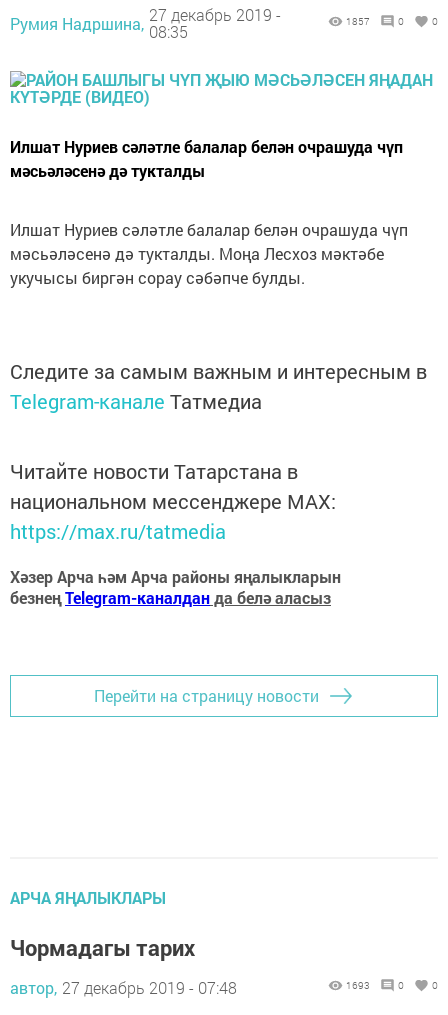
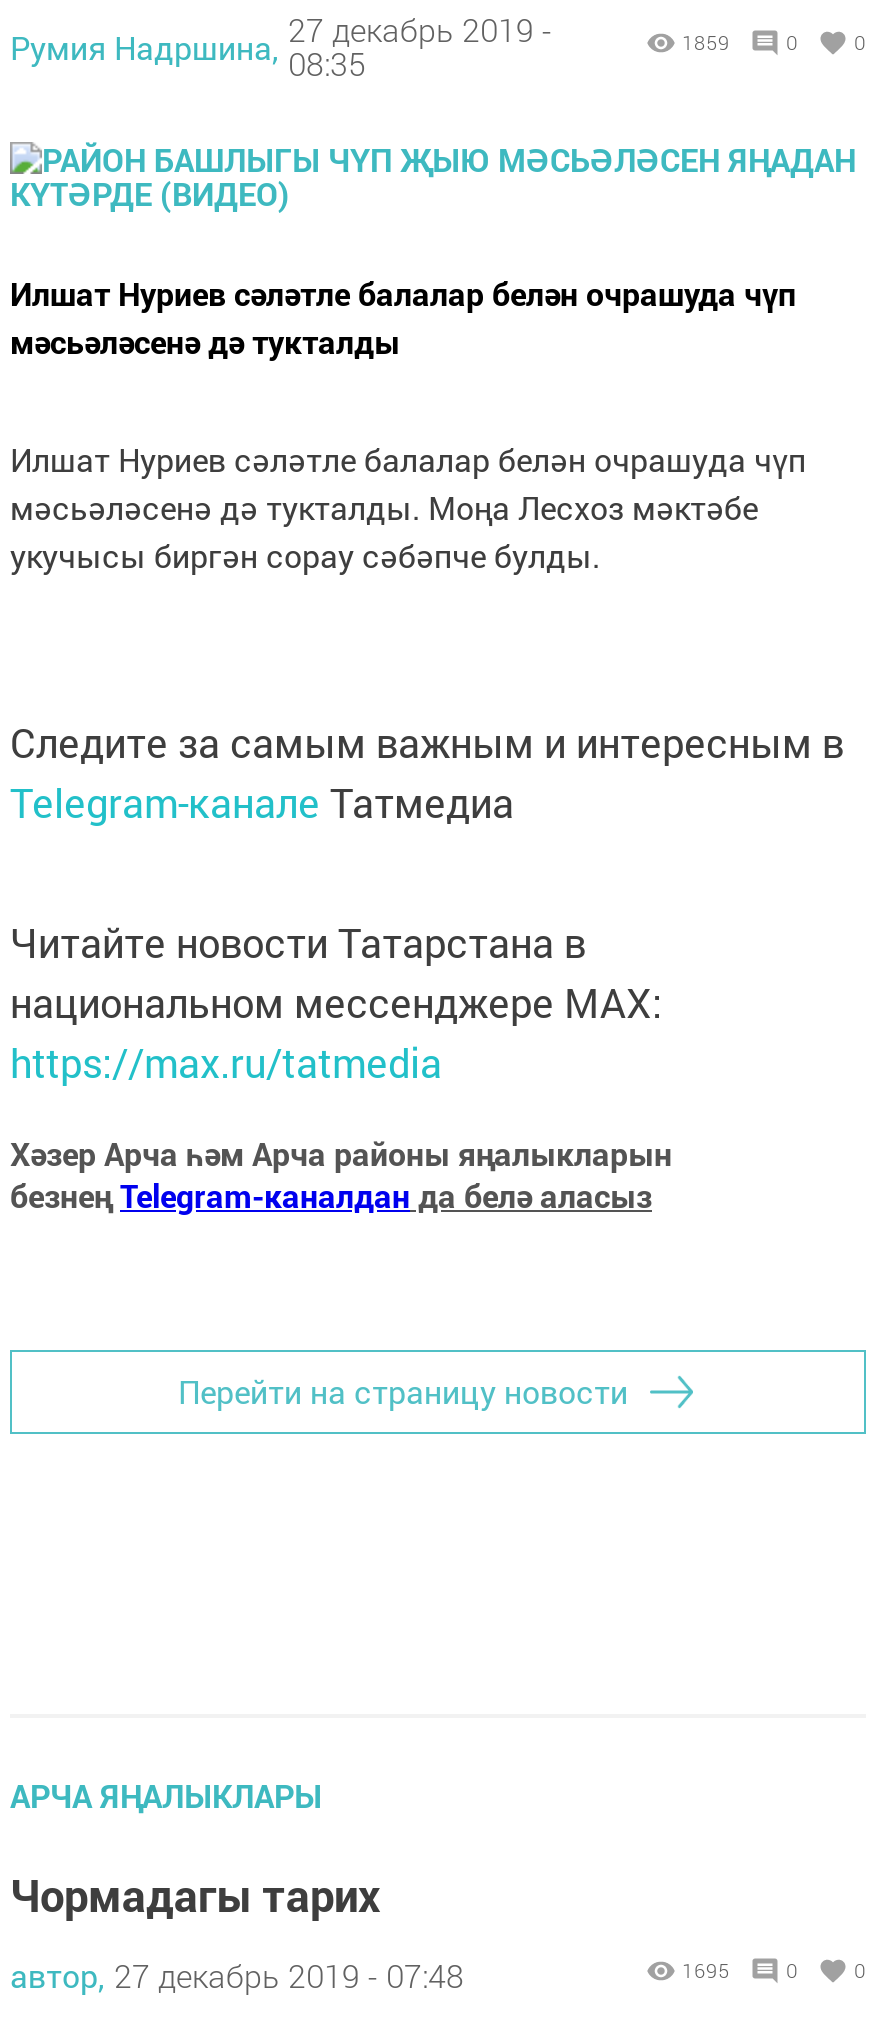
- 1857
+ 1859

- 1693
+ 1695
